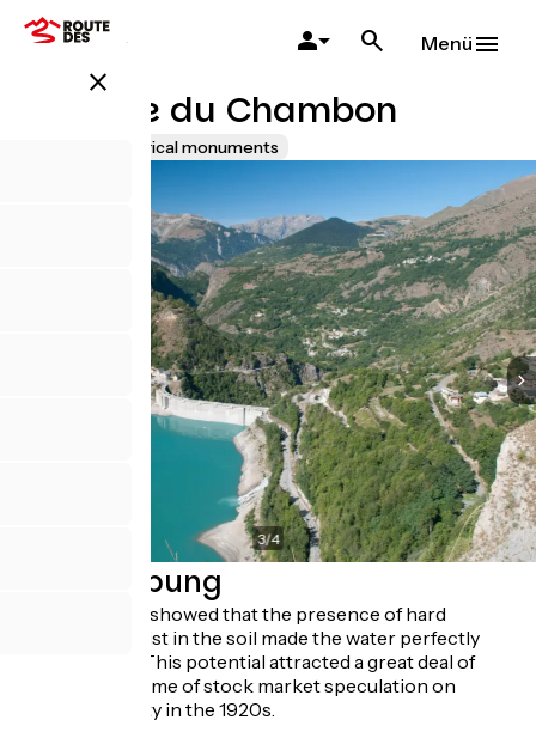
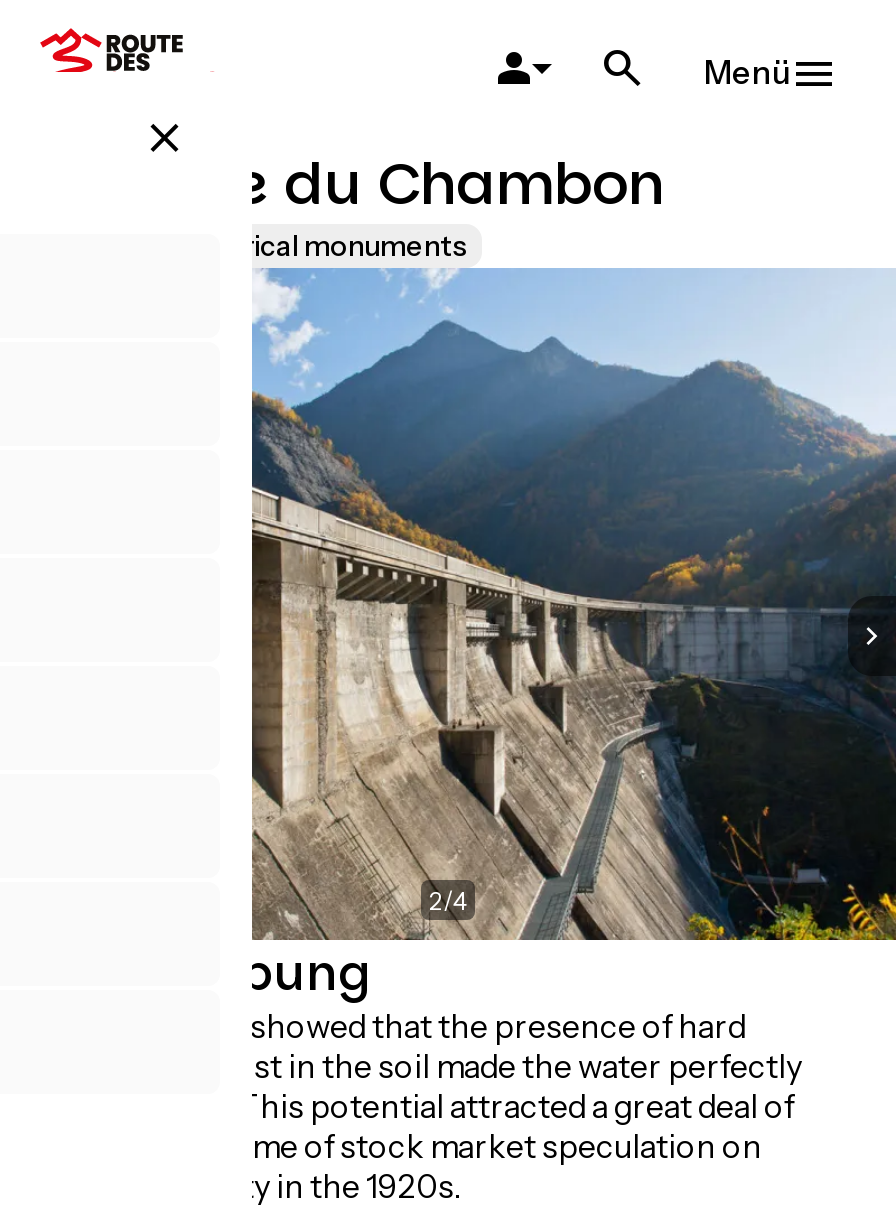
- [image]
- 3/4
+ [image]
+ 2/4
